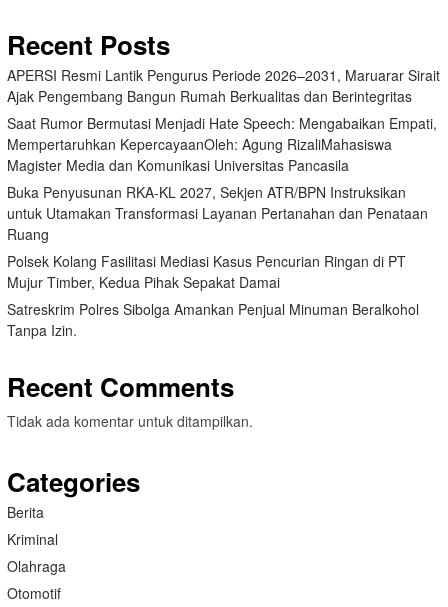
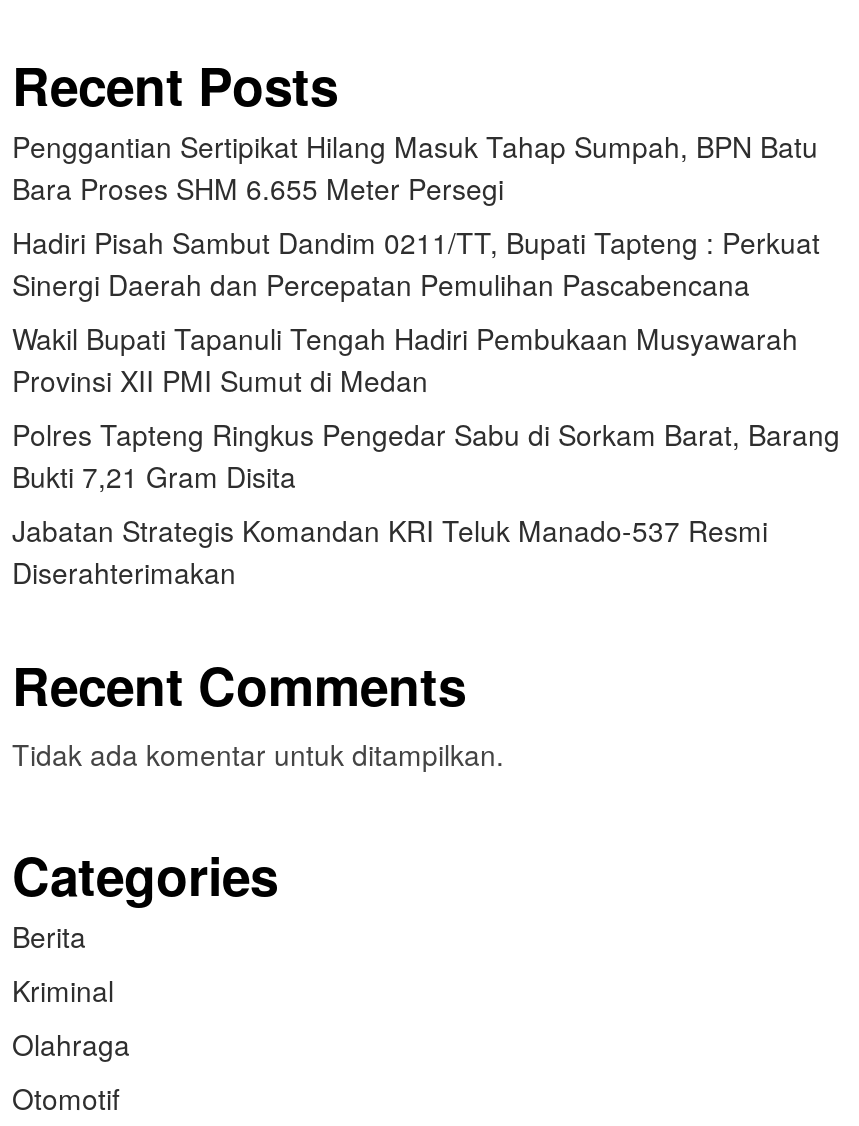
- APERSI Resmi Lantik Pengurus Periode 2026–2031, Maruarar Sirait
- Ajak Pengembang Bangun Rumah Berkualitas dan Berintegritas
- Saat Rumor Bermutasi Menjadi Hate Speech: Mengabaikan Empati,
- Mempertaruhkan KepercayaanOleh: Agung RizaliMahasiswa
- Magister Media dan Komunikasi Universitas Pancasila
- Buka Penyusunan RKA-KL 2027, Sekjen ATR/BPN Instruksikan
- untuk Utamakan Transformasi Layanan Pertanahan dan Penataan
- Ruang
- Polsek Kolang Fasilitasi Mediasi Kasus Pencurian Ringan di PT
- Mujur Timber, Kedua Pihak Sepakat Damai
- Satreskrim Polres Sibolga Amankan Penjual Minuman Beralkohol
- Tanpa Izin.
+ Penggantian Sertipikat Hilang Masuk Tahap Sumpah, BPN Batu
+ Bara Proses SHM 6.655 Meter Persegi
+ Hadiri Pisah Sambut Dandim 0211/TT, Bupati Tapteng : Perkuat
+ Sinergi Daerah dan Percepatan Pemulihan Pascabencana
+ Wakil Bupati Tapanuli Tengah Hadiri Pembukaan Musyawarah
+ Provinsi XII PMI Sumut di Medan
+ Polres Tapteng Ringkus Pengedar Sabu di Sorkam Barat, Barang
+ Bukti 7,21 Gram Disita
+ Jabatan Strategis Komandan KRI Teluk Manado-537 Resmi
+ Diserahterimakan
